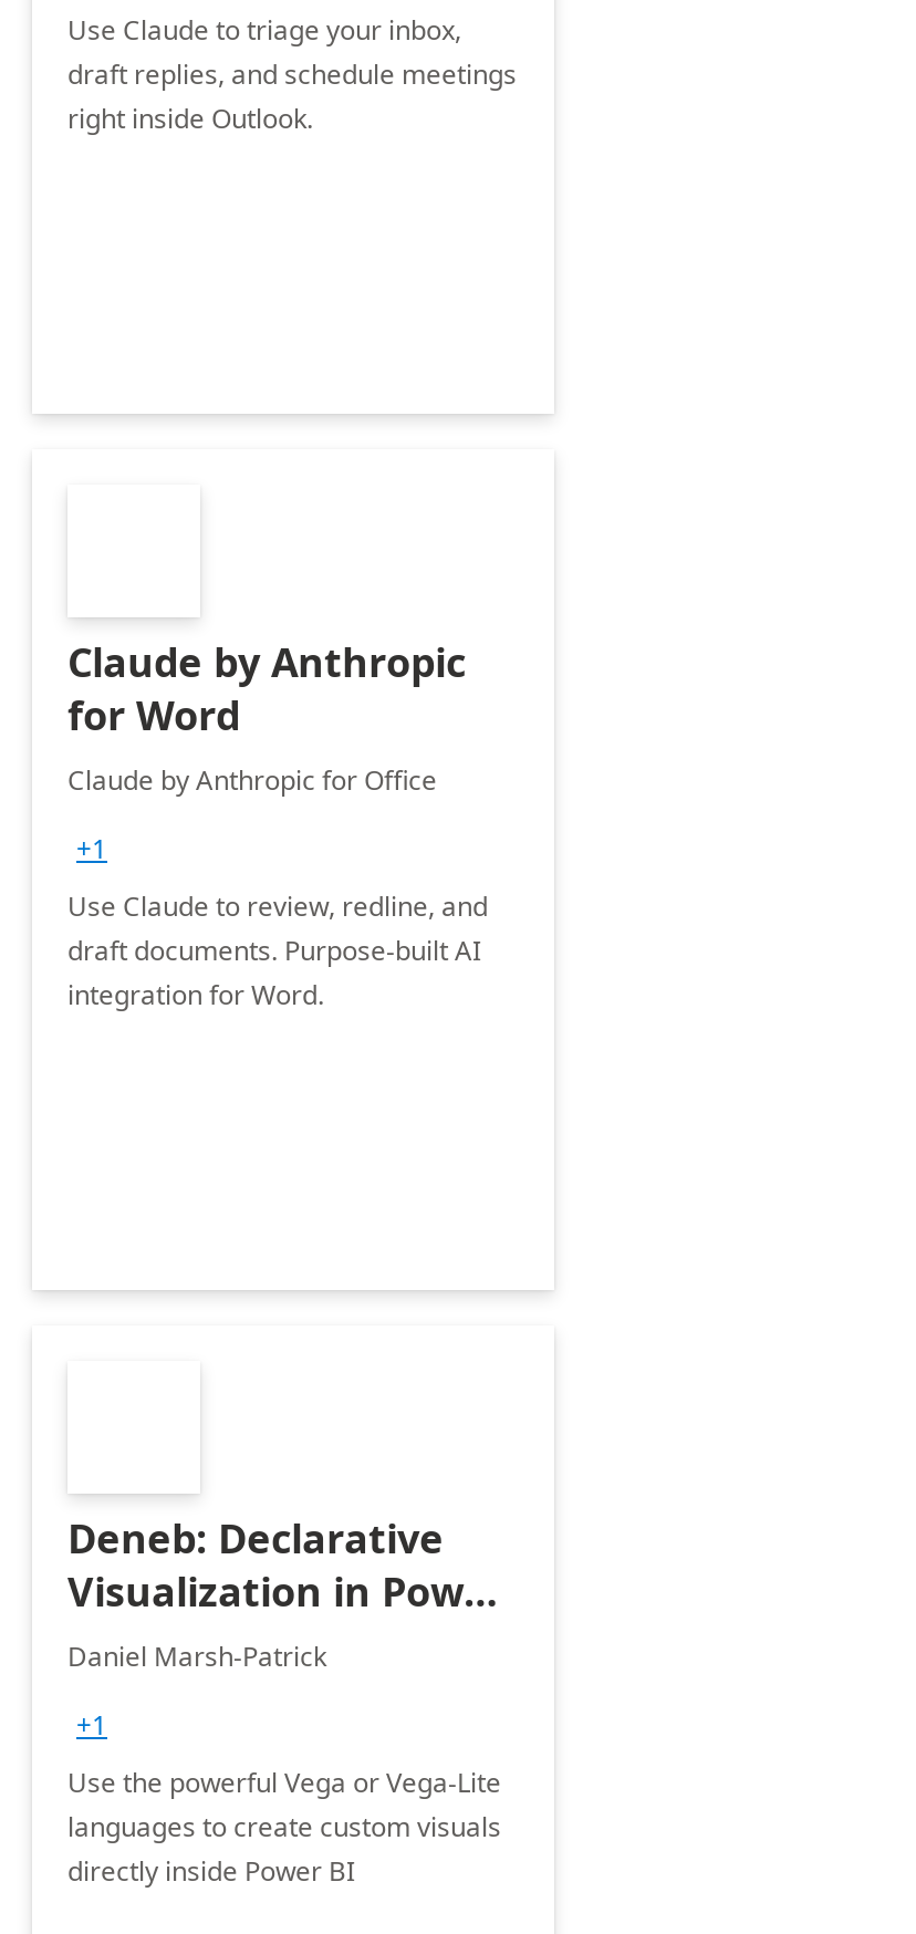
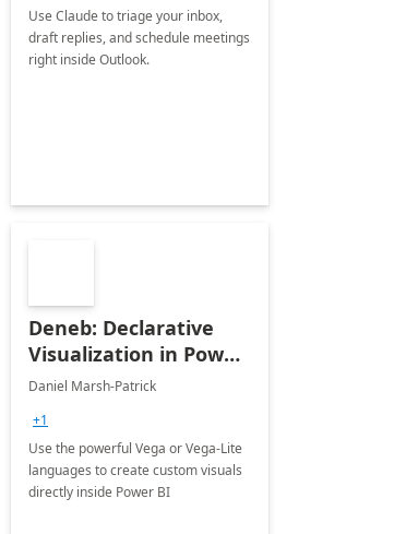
- Claude by Anthropic
- for Word
- Claude by Anthropic for Office
- +1
- Use Claude to review, redline, and
- draft documents. Purpose-built AI
- integration for Word.
